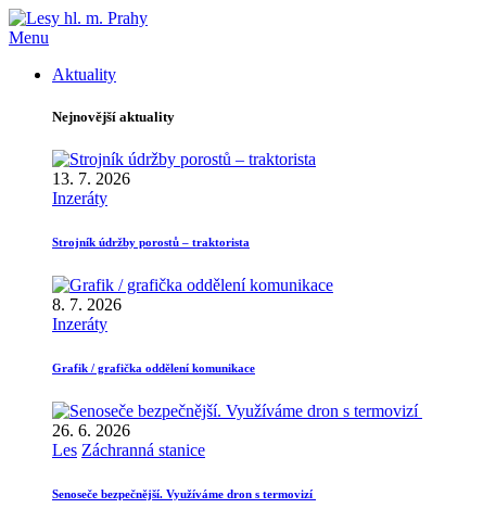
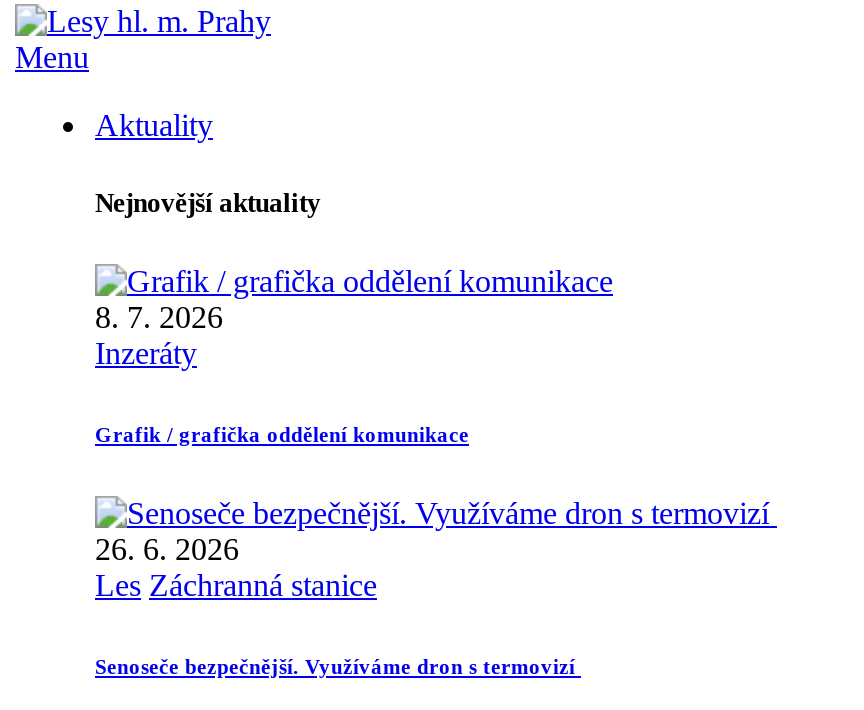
- 13. 7. 2026
- Inzeráty
- Strojník údržby porostů – traktorista
